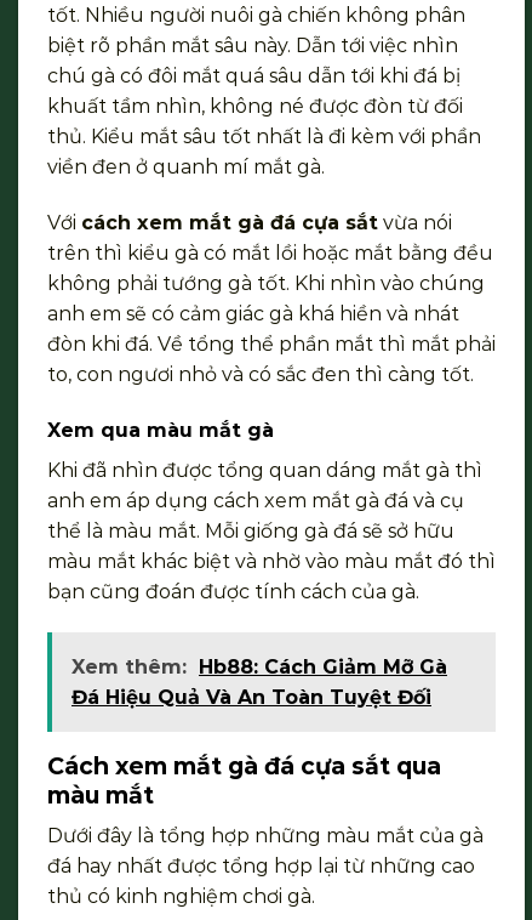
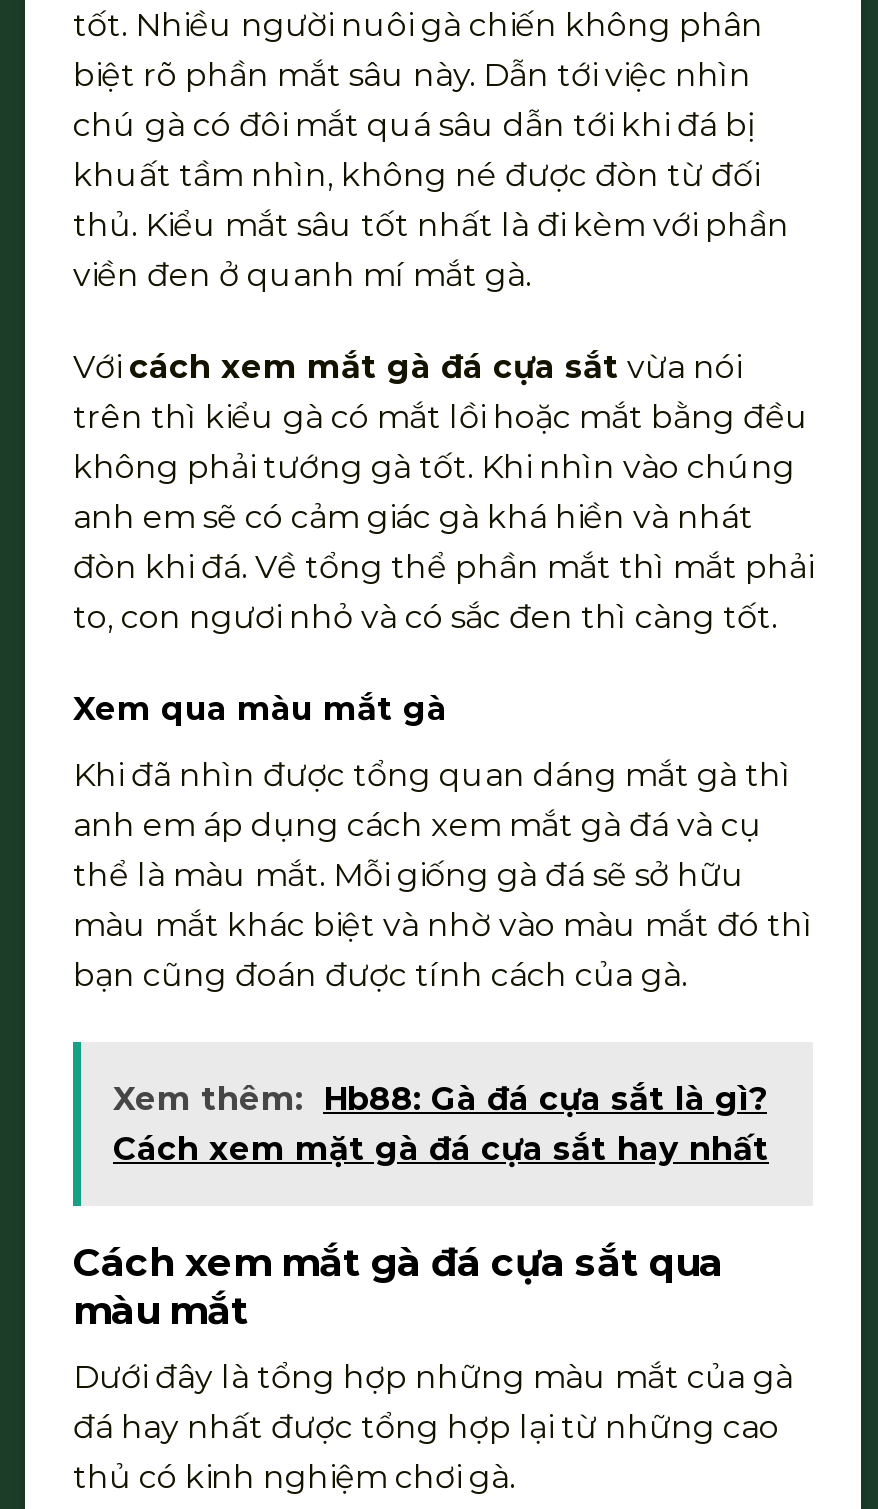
- Xem thêm: Hb88: Cách Giảm Mỡ Gà
- Đá Hiệu Quả Và An Toàn Tuyệt Đối
+ Xem thêm: Hb88: Gà đá cựa sắt là gì?
+ Cách xem mặt gà đá cựa sắt hay nhất
